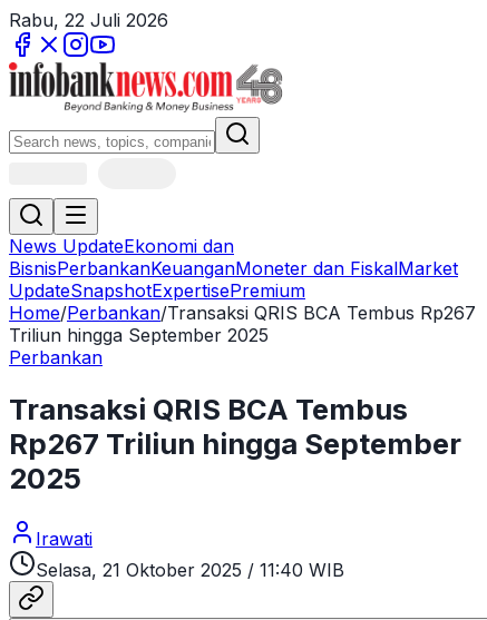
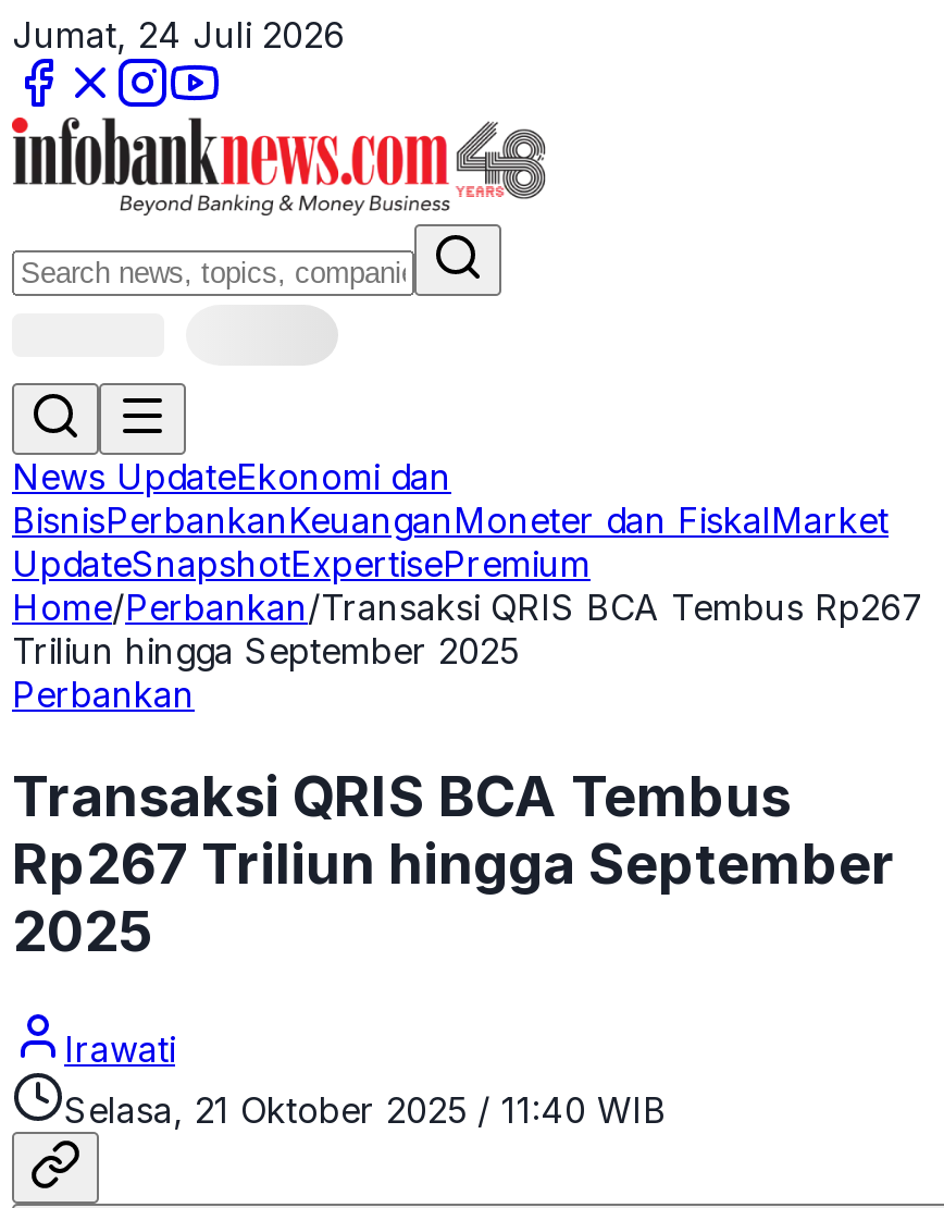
- Rabu, 22 Juli 2026
+ Jumat, 24 Juli 2026
